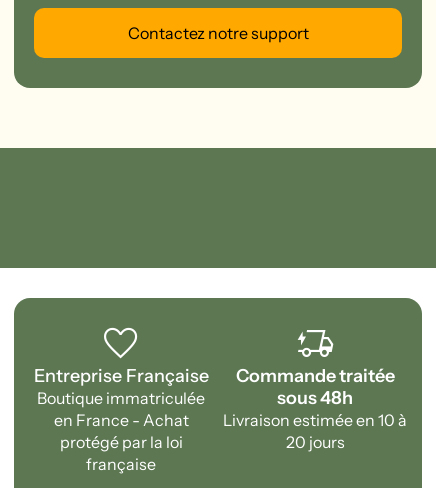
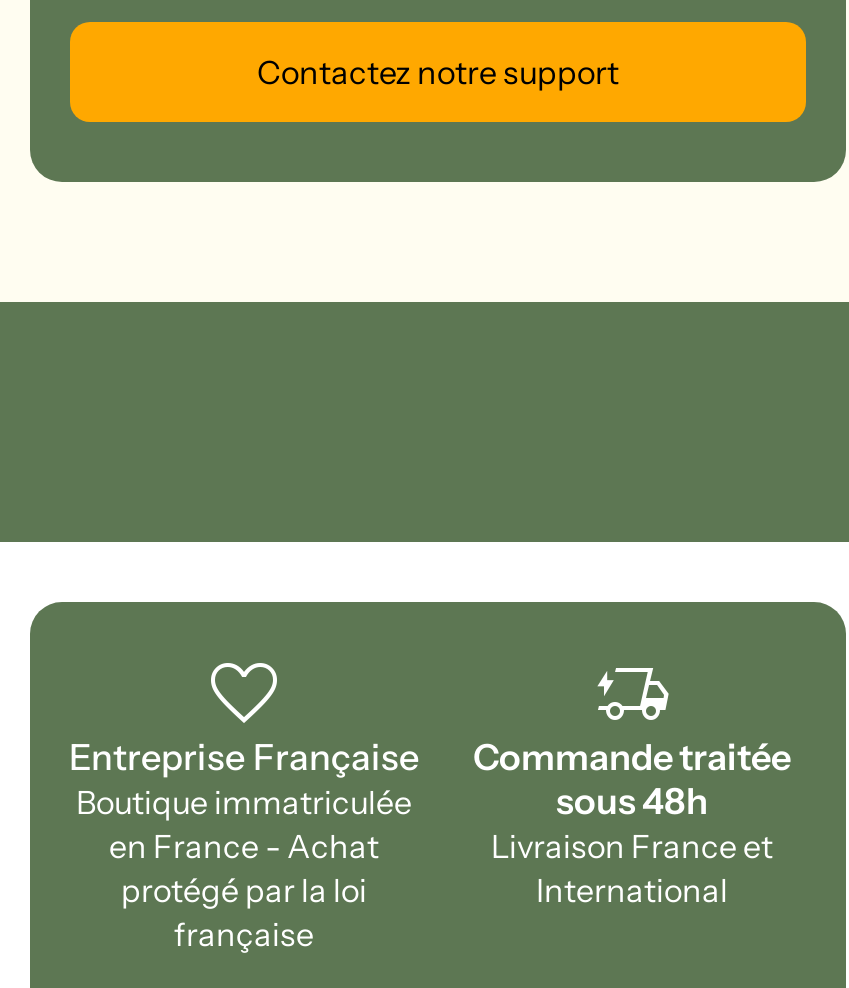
- Livraison estimée en 10 à
- 20 jours
+ Livraison France et
+ International
